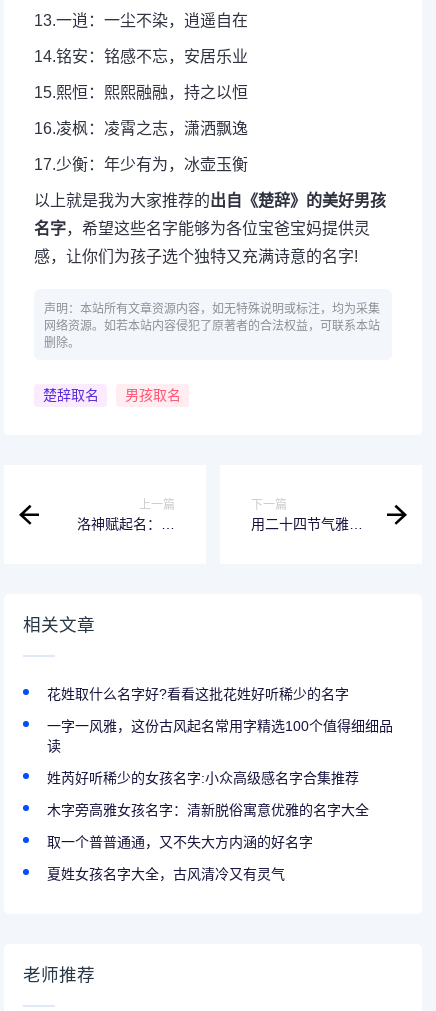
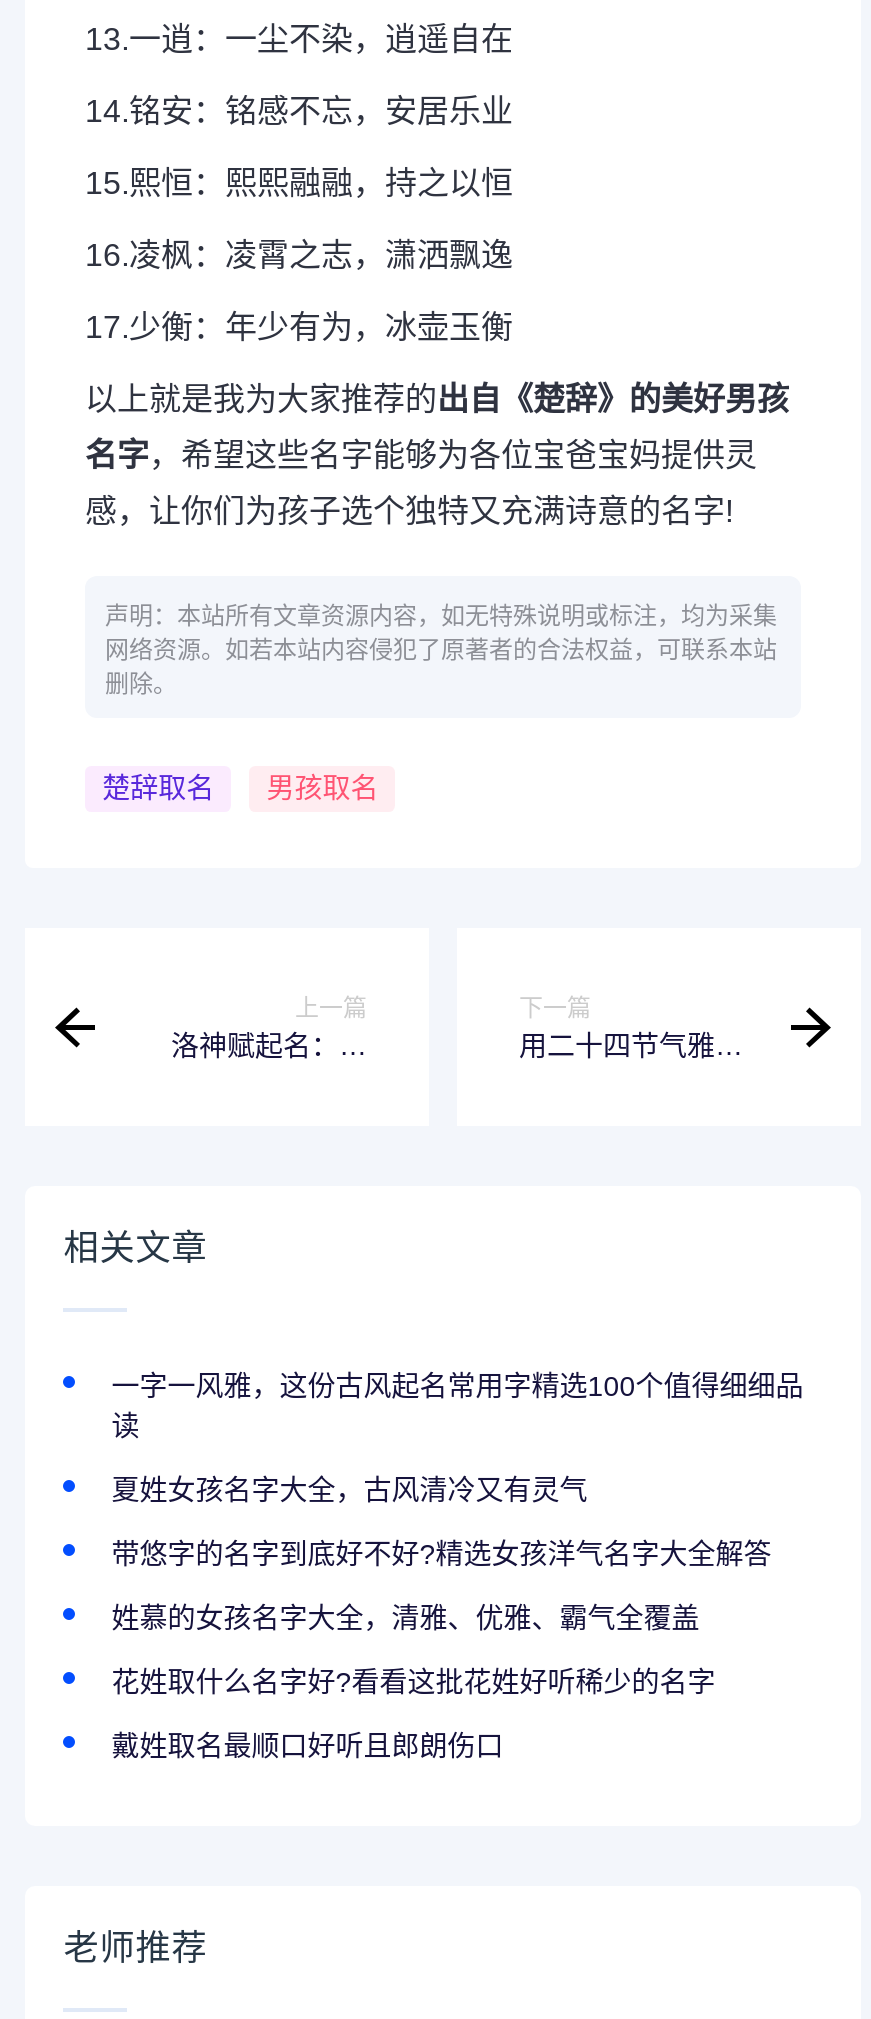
moved down: 花姓取什么名字好?看看这批花姓好听稀少的名字

moved up: 一字一风雅，这份古风起名常用字精选100个值得细细品 | 读

- 姓芮好听稀少的女孩名字:小众高级感名字合集推荐
- 木字旁高雅女孩名字：清新脱俗寓意优雅的名字大全
- 取一个普普通通，又不失大方内涵的好名字

moved up: 夏姓女孩名字大全，古风清冷又有灵气

+ 带悠字的名字到底好不好?精选女孩洋气名字大全解答
+ 姓慕的女孩名字大全，清雅、优雅、霸气全覆盖
+ 戴姓取名最顺口好听且郎朗伤口
